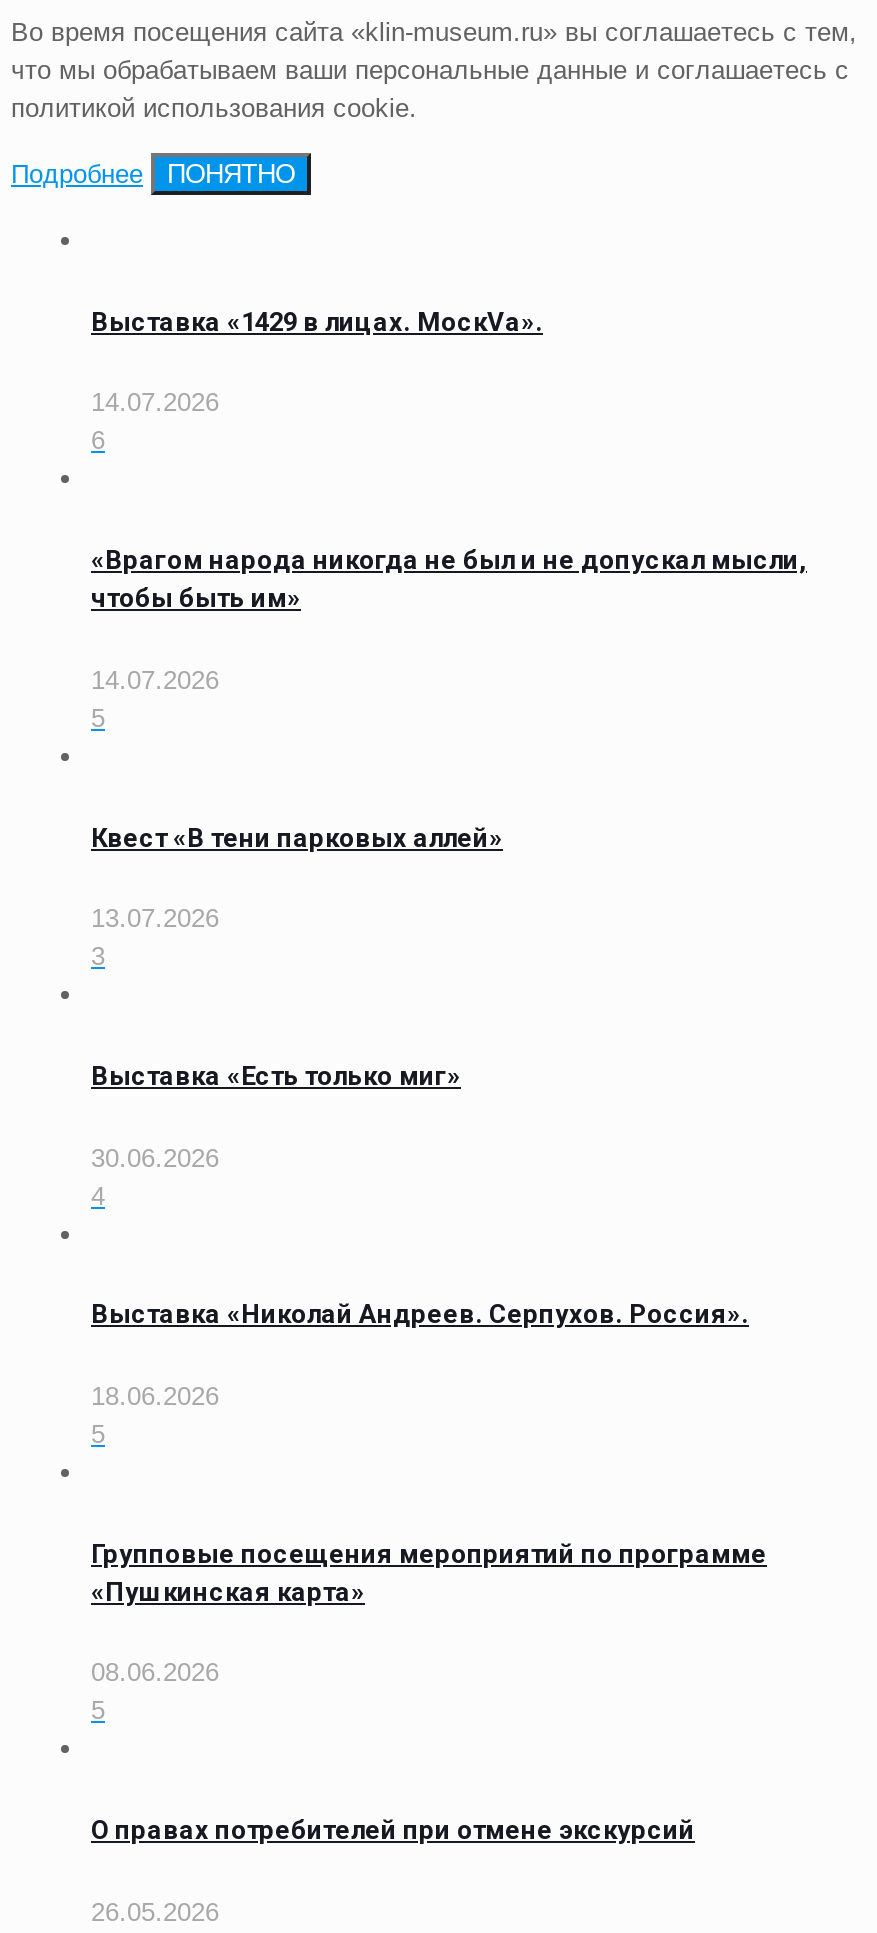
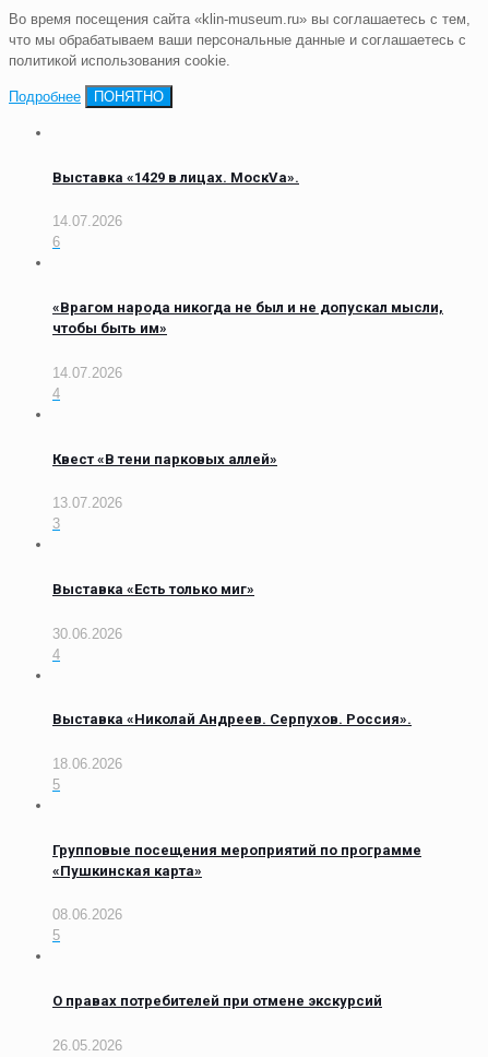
- 5
+ 4
